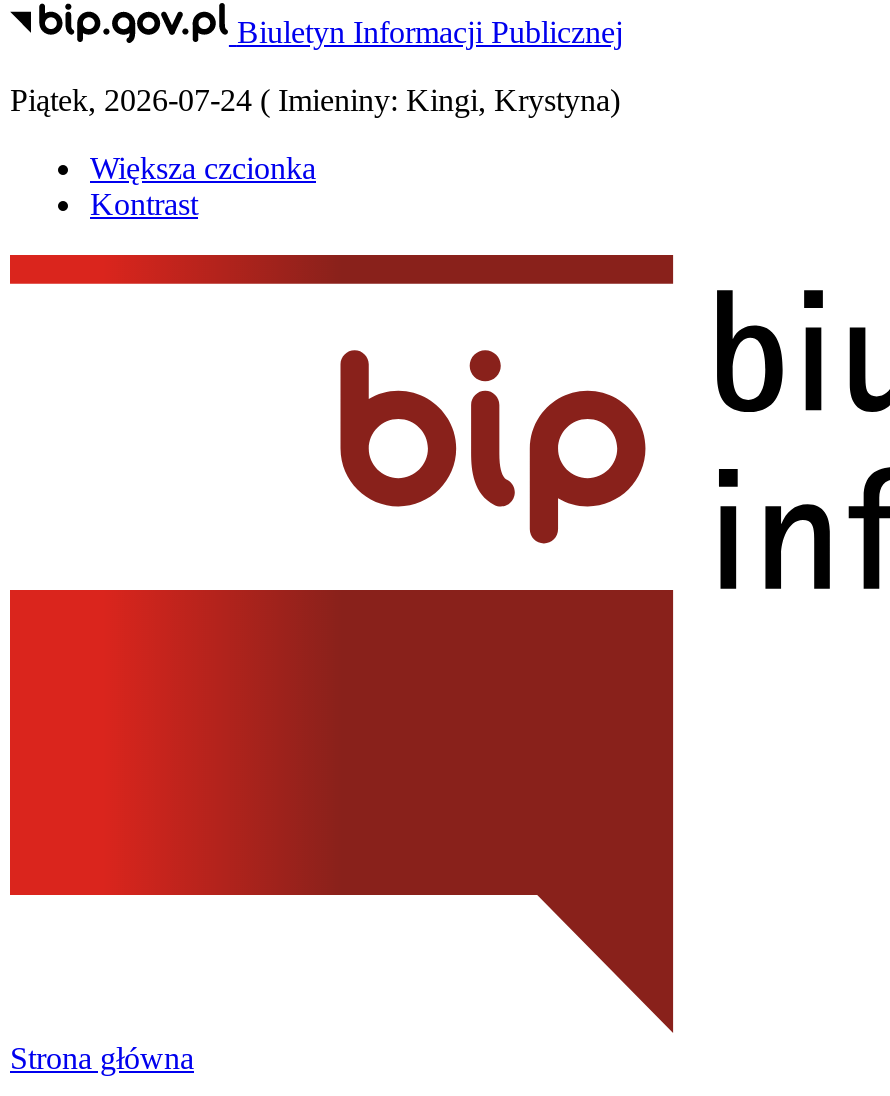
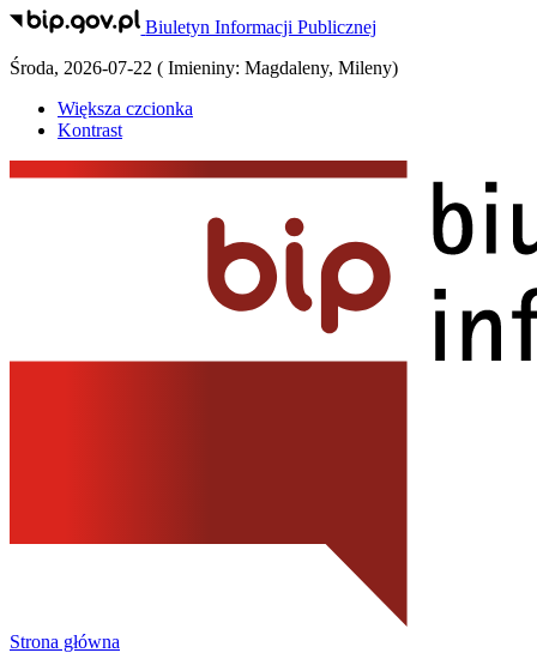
- Piątek, 2026-07-24 (Imieniny: Kingi, Krystyna)
+ Środa, 2026-07-22 (Imieniny: Magdaleny, Mileny)
